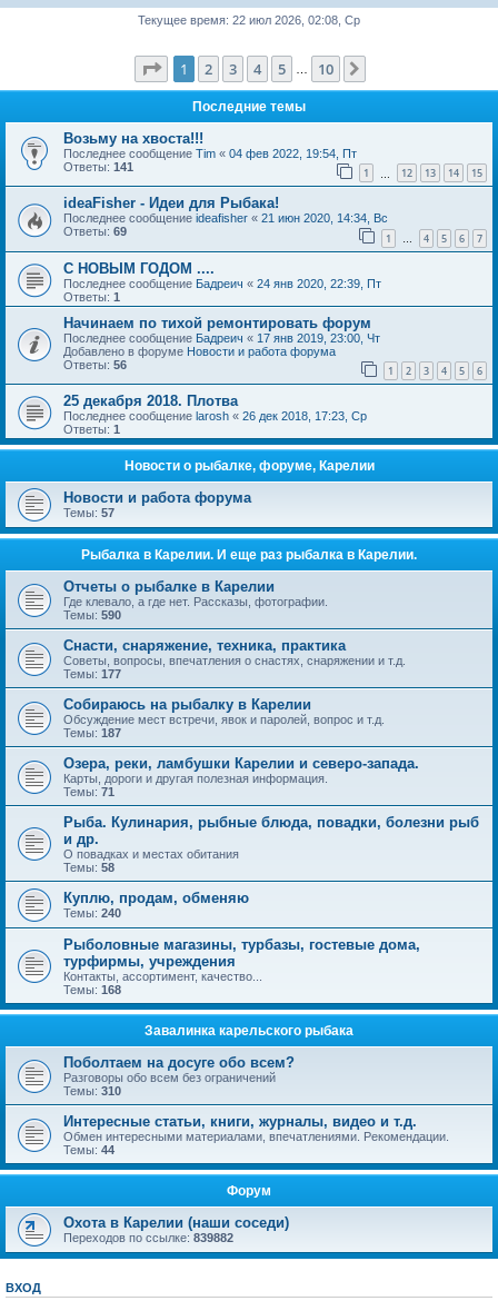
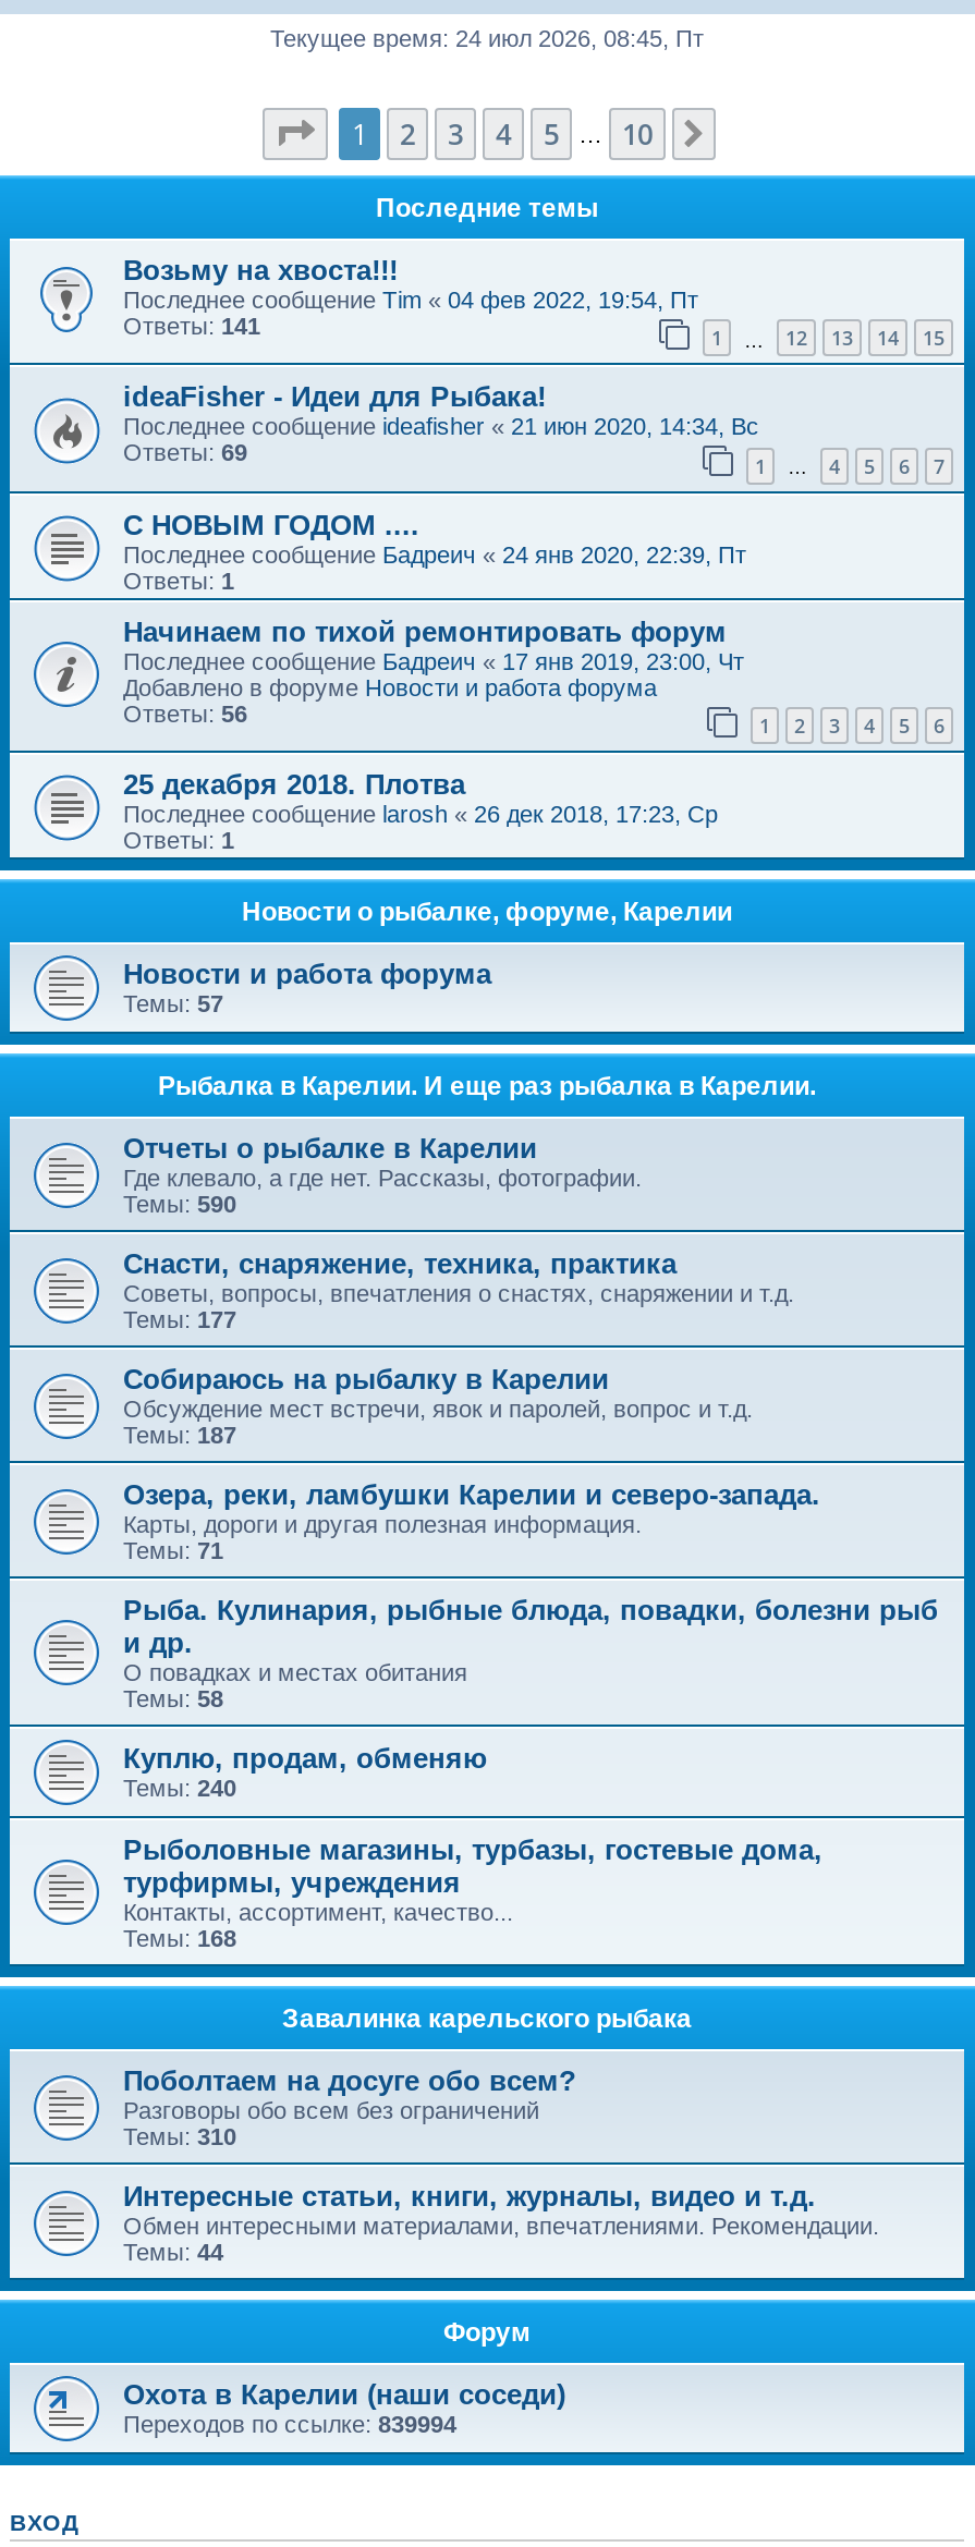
- Текущее время: 22 июл 2026, 02:08, Ср
+ Текущее время: 24 июл 2026, 08:45, Пт

- Переходов по ссылке:839882
+ Переходов по ссылке:839994
